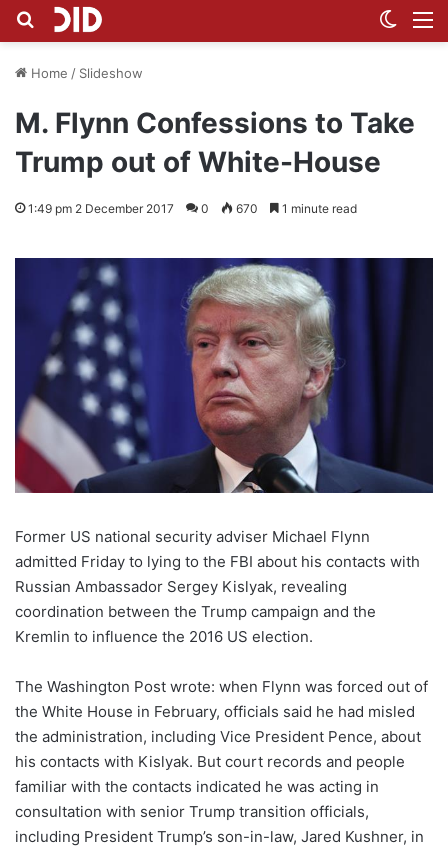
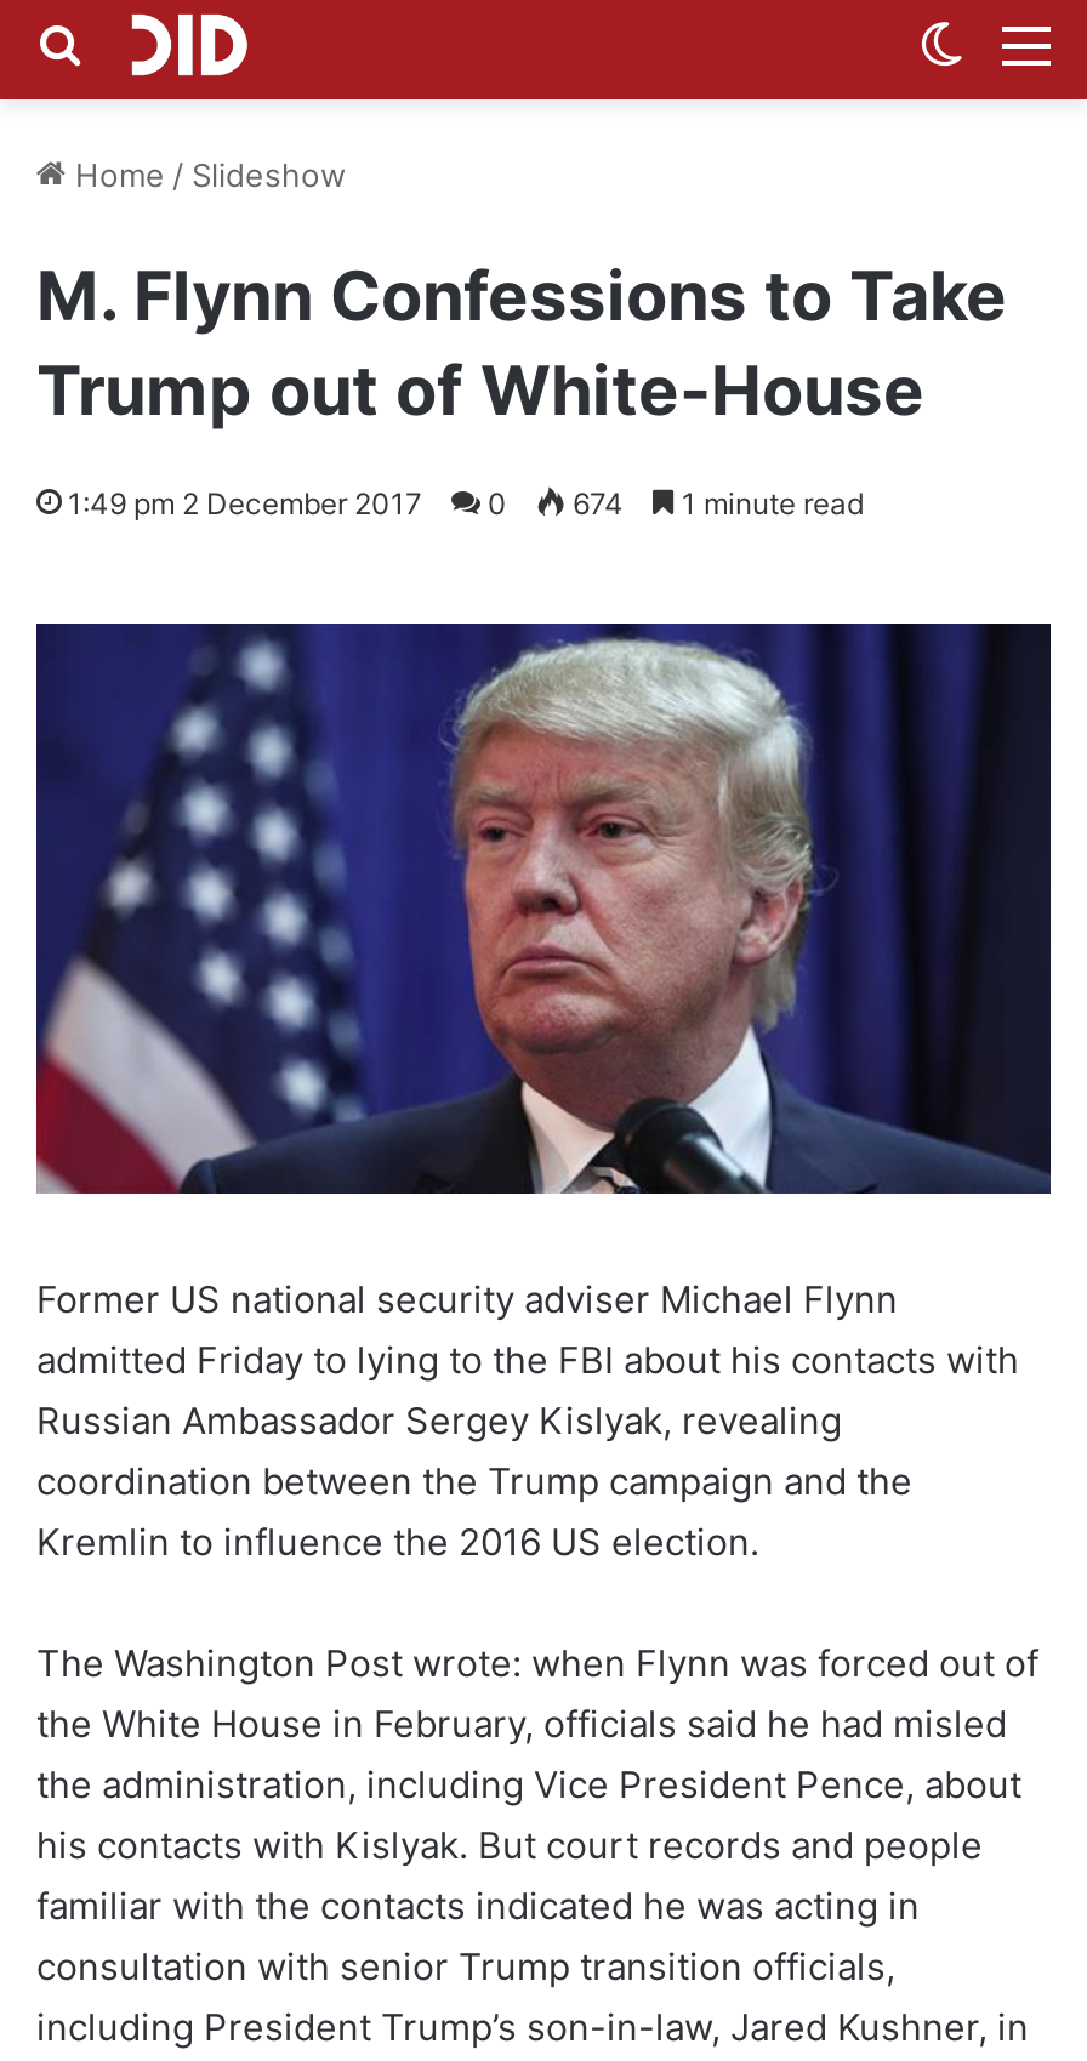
- 1:49 pm 2 December 2017 0 670 1 minute read
+ 1:49 pm 2 December 2017 0 674 1 minute read
